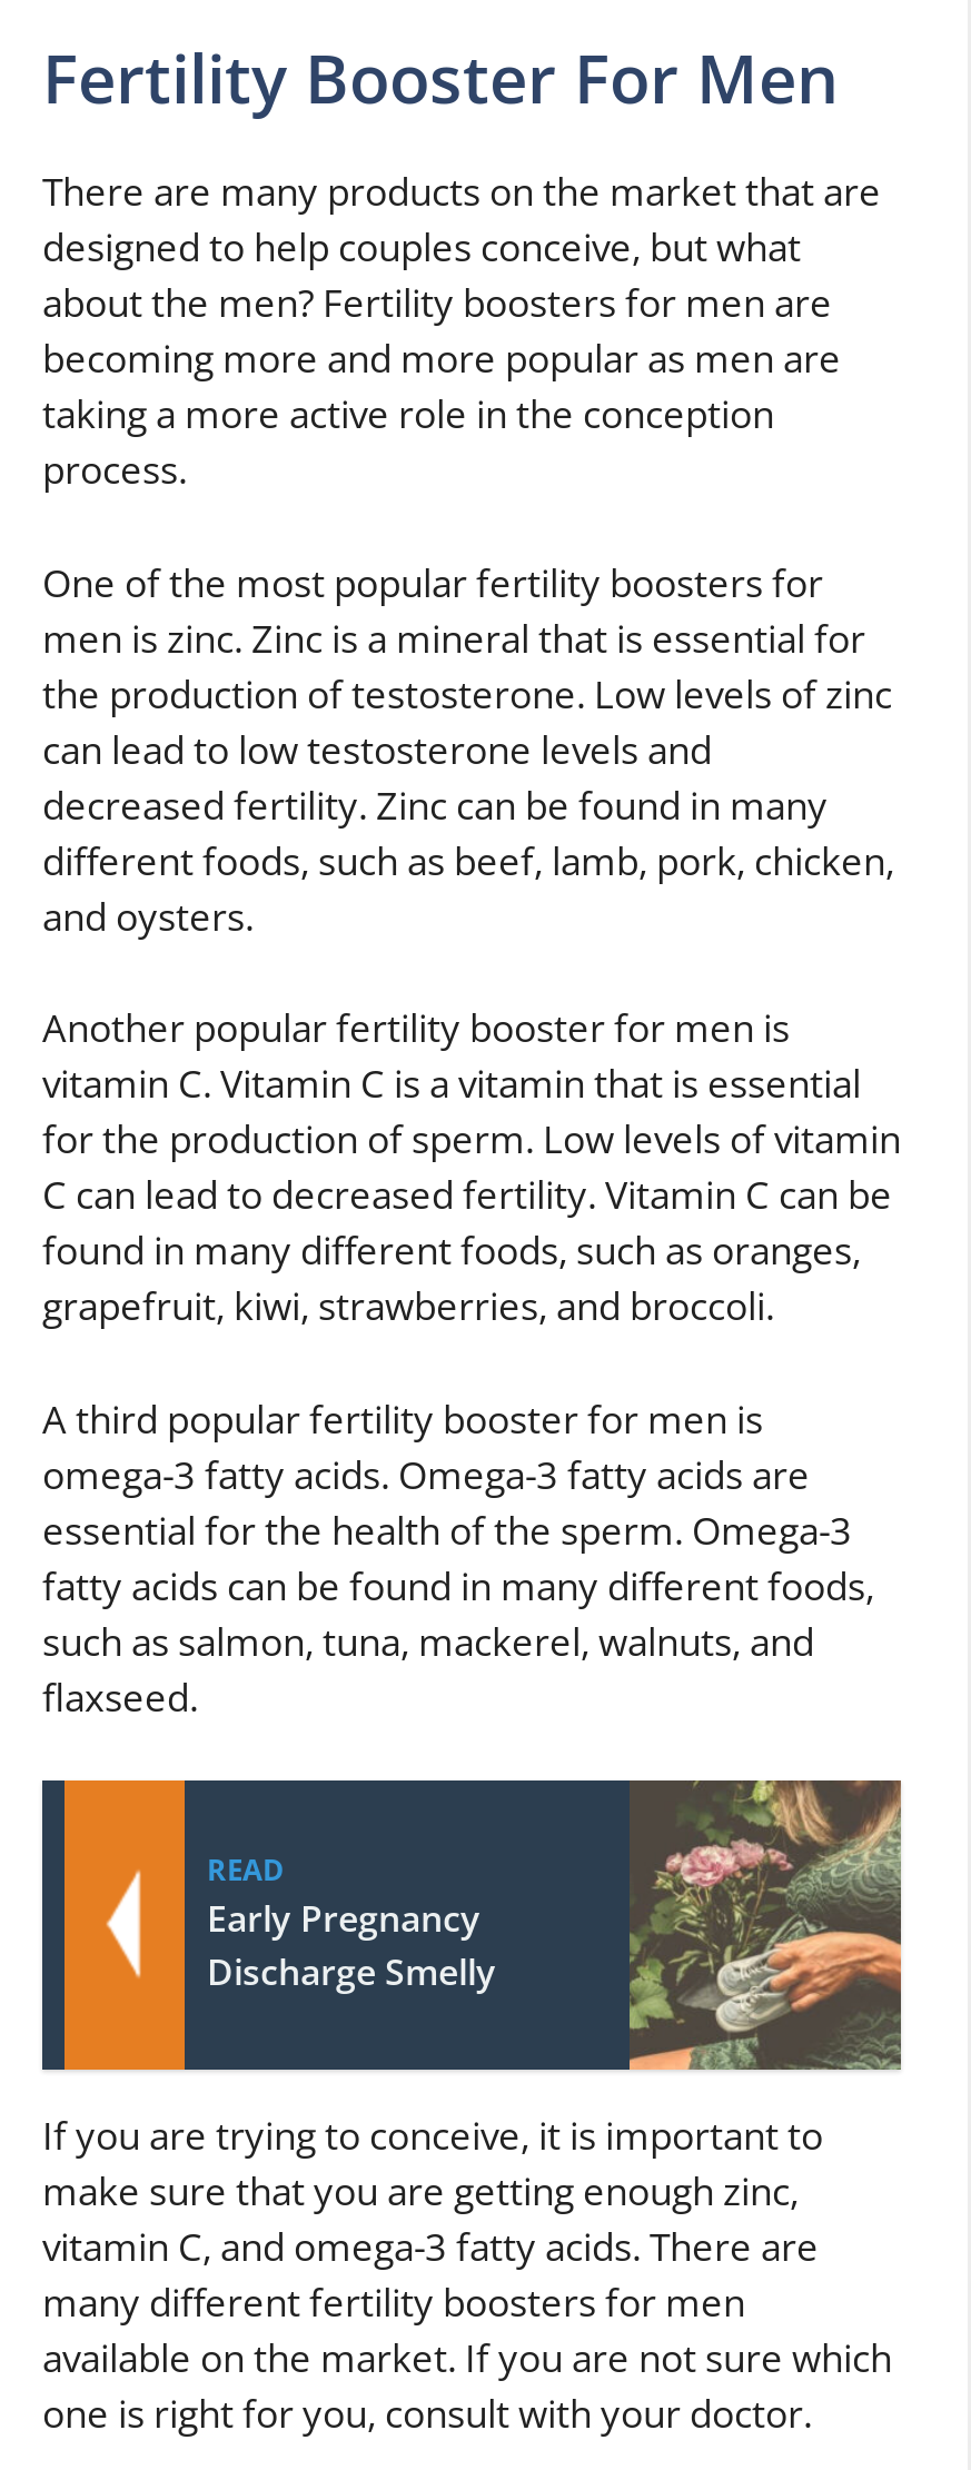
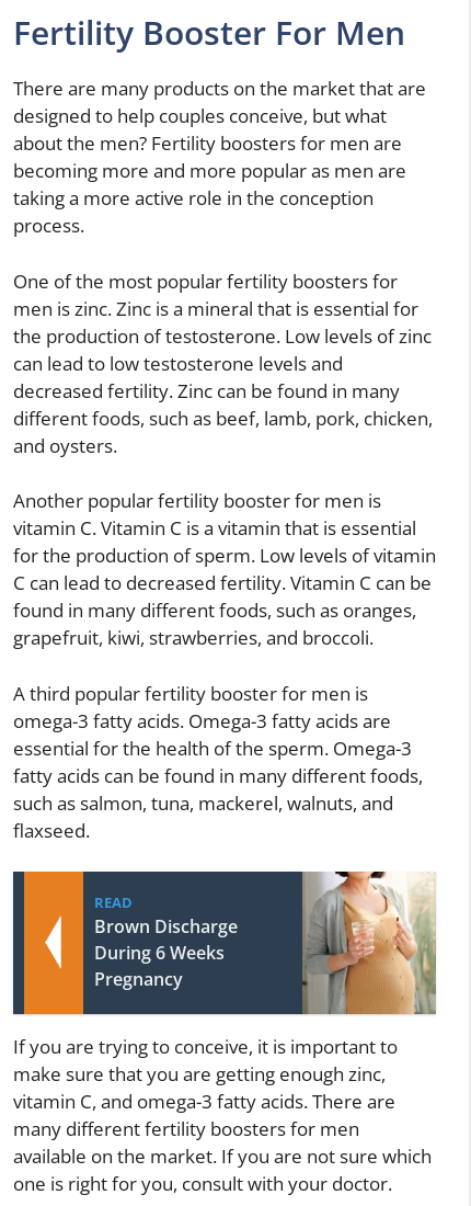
- [image]
+ [image]

- Early Pregnancy
- Discharge Smelly
+ Brown Discharge
+ During 6 Weeks
+ Pregnancy
